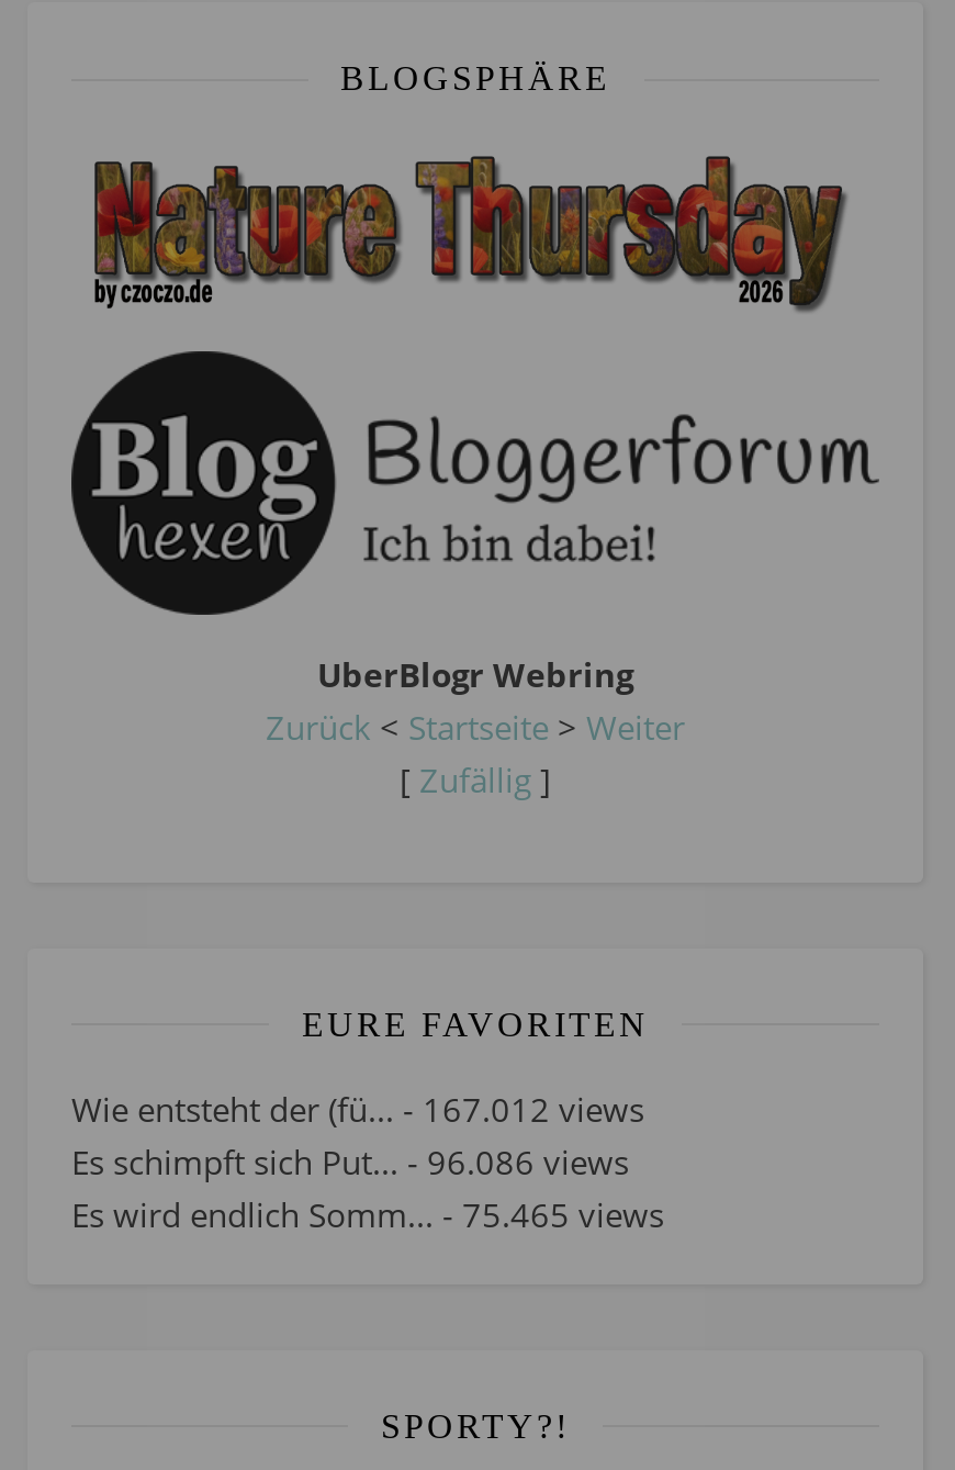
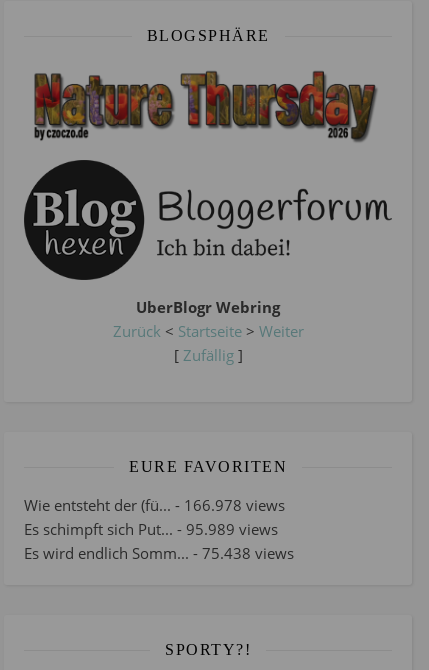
- Wie entsteht der (fü... - 167.012 views
+ Wie entsteht der (fü... - 166.978 views

- Es schimpft sich Put... - 96.086 views
+ Es schimpft sich Put... - 95.989 views

- Es wird endlich Somm... - 75.465 views
+ Es wird endlich Somm... - 75.438 views
